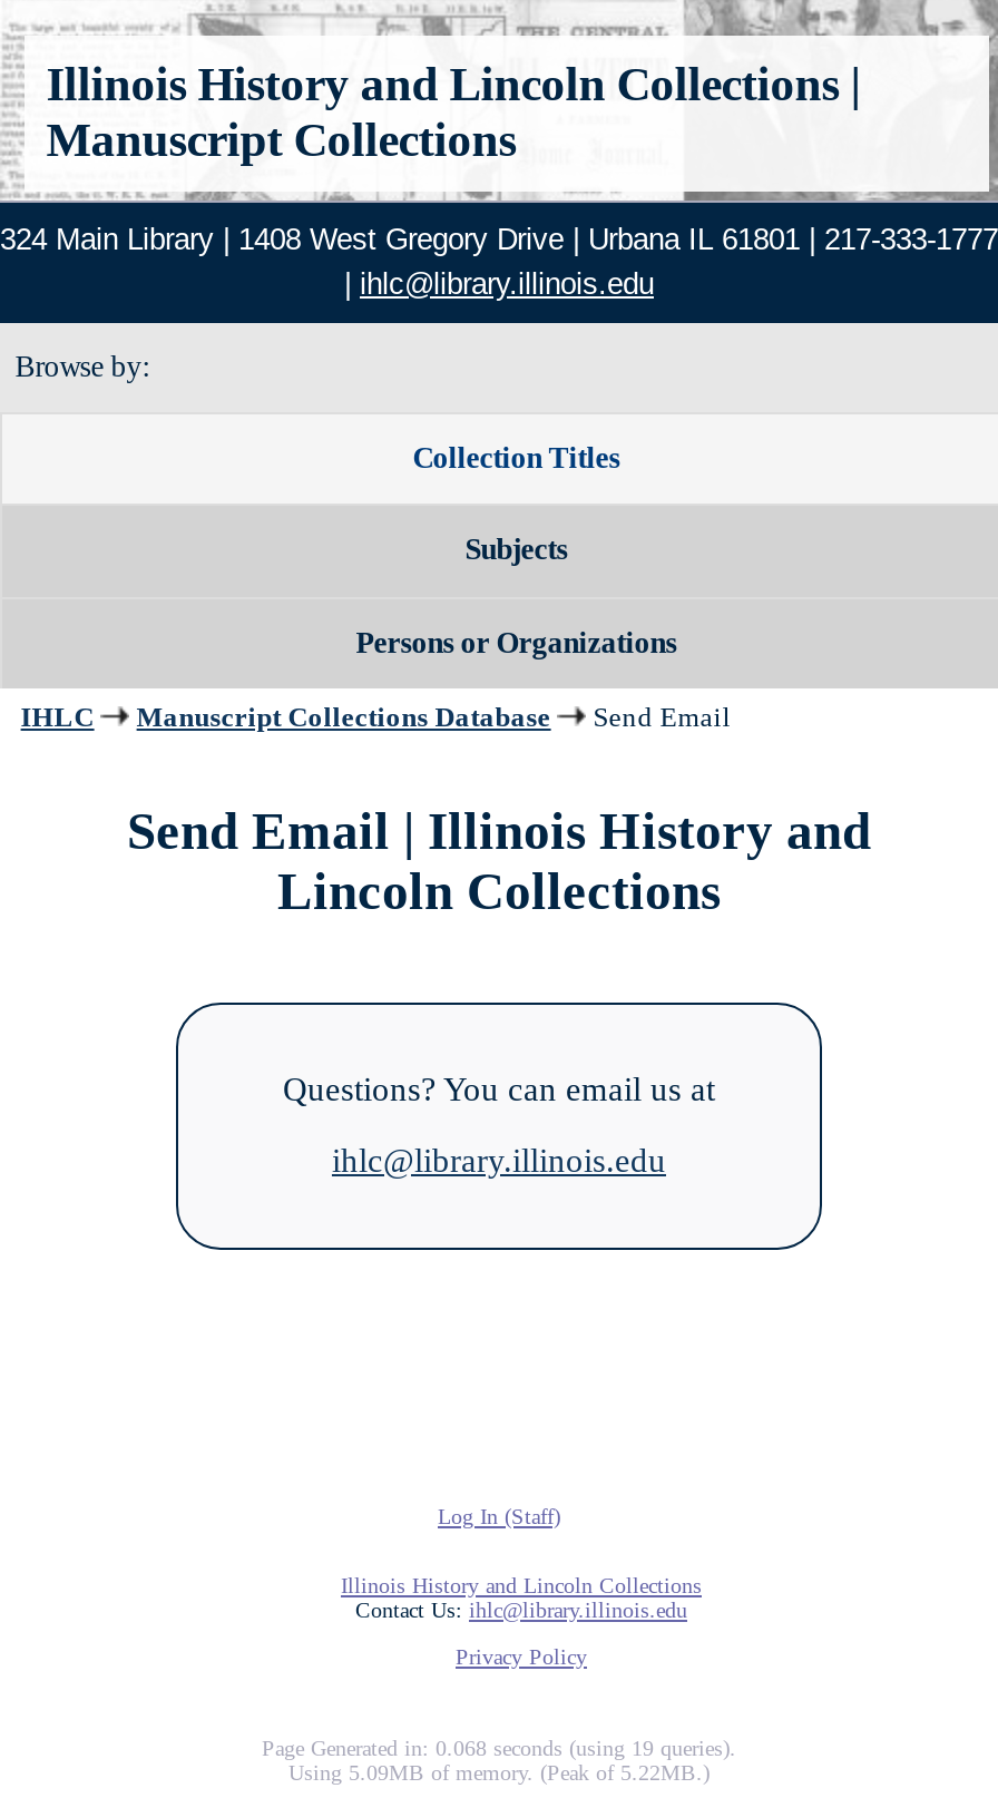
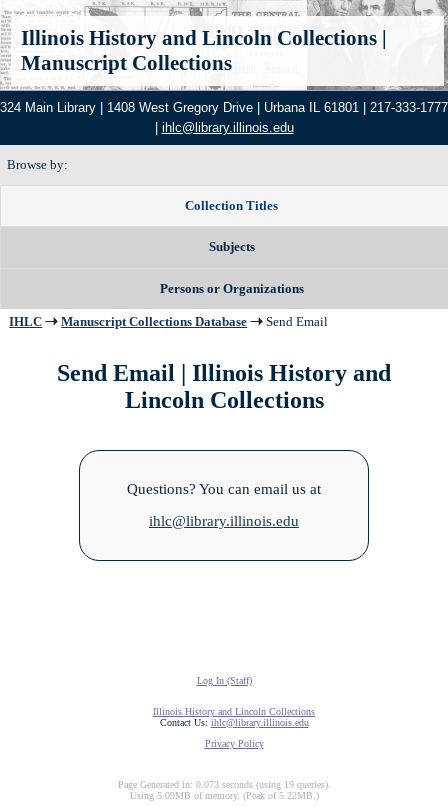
- Page Generated in: 0.068 seconds (using 19 queries).
+ Page Generated in: 0.073 seconds (using 19 queries).
